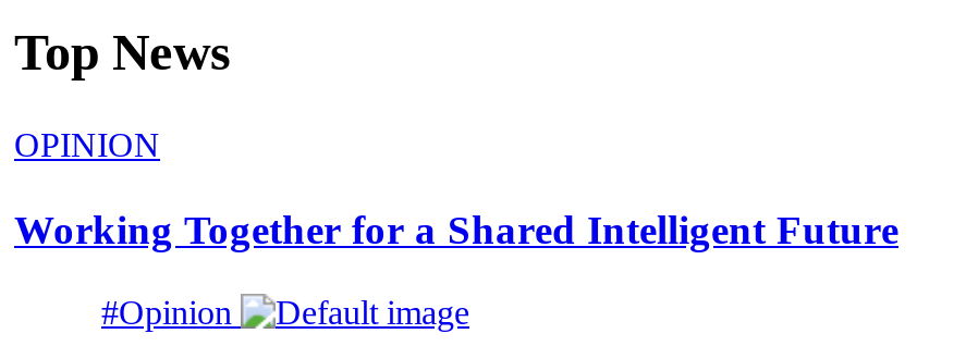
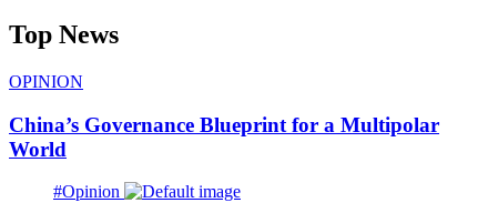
- Working Together for a Shared Intelligent Future
+ China’s Governance Blueprint for a Multipolar
+ World
